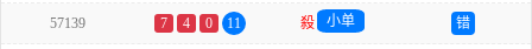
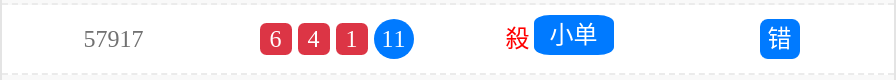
- 57139
+ 57917

- 7
+ 6

- 0
+ 1
